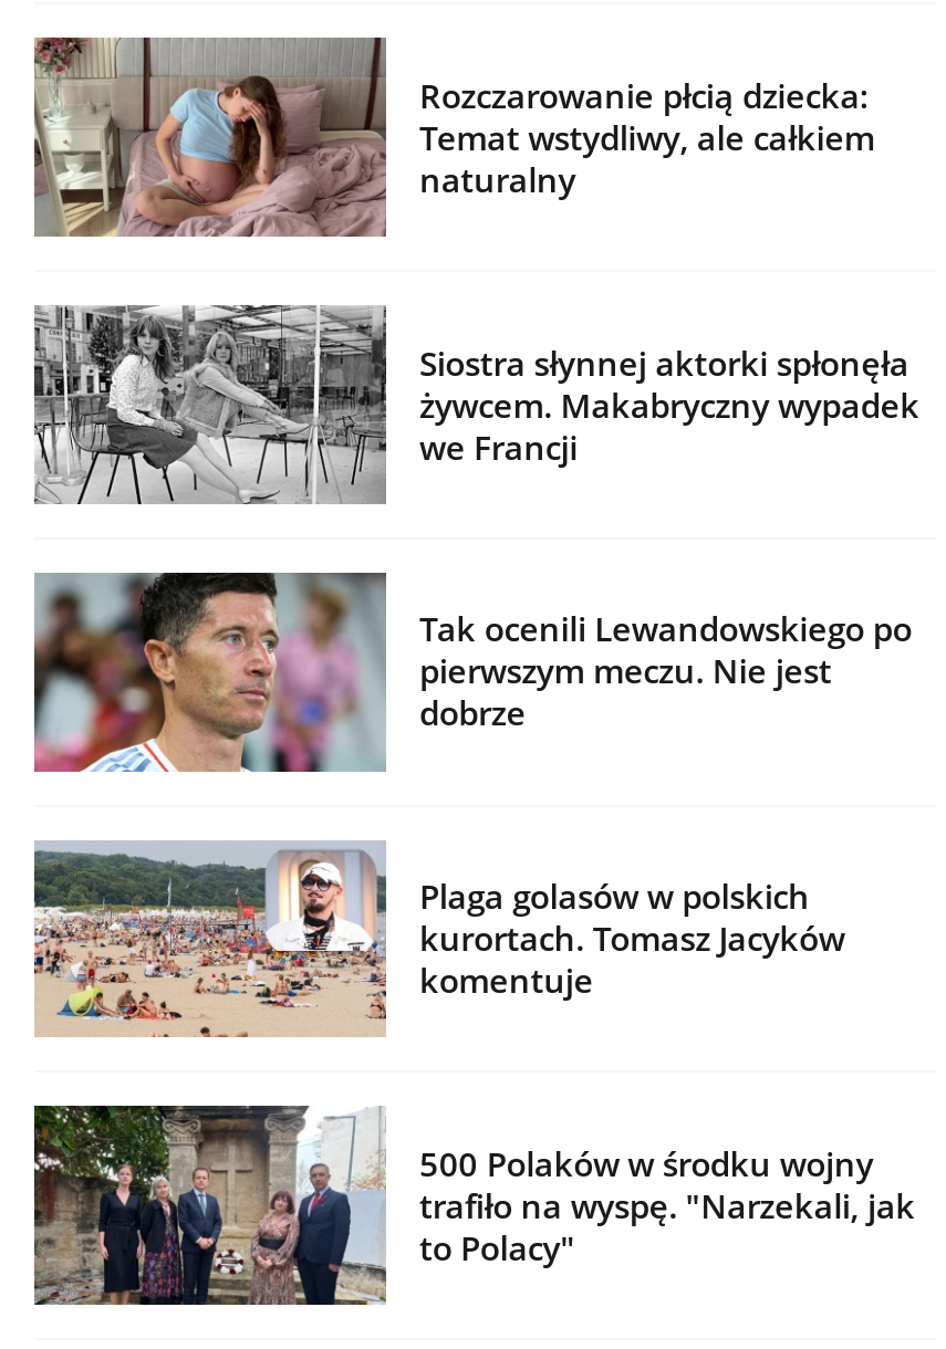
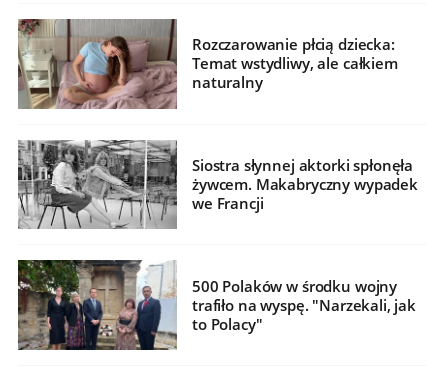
- [image]
- Tak ocenili Lewandowskiego po
- pierwszym meczu. Nie jest
- dobrze

- [image]
- Plaga golasów w polskich
- kurortach. Tomasz Jacyków
- komentuje
